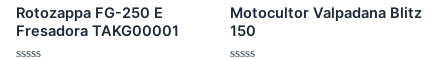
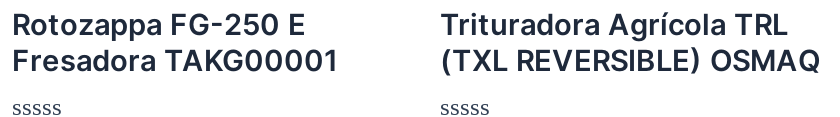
- Motocultor Valpadana Blitz
- 150
+ Trituradora Agrícola TRL
+ (TXL REVERSIBLE) OSMAQ
